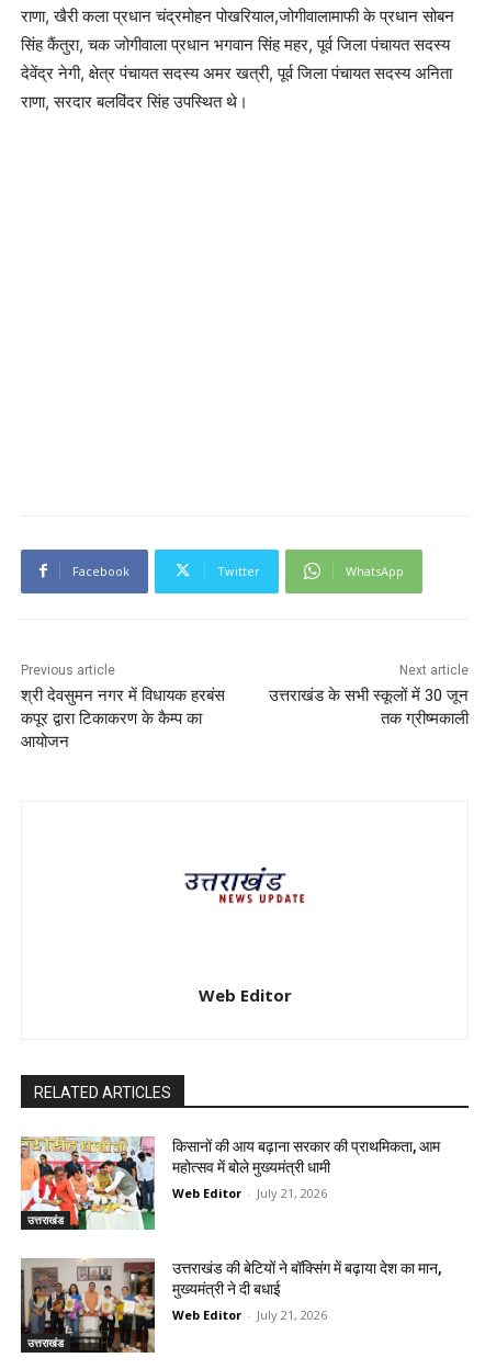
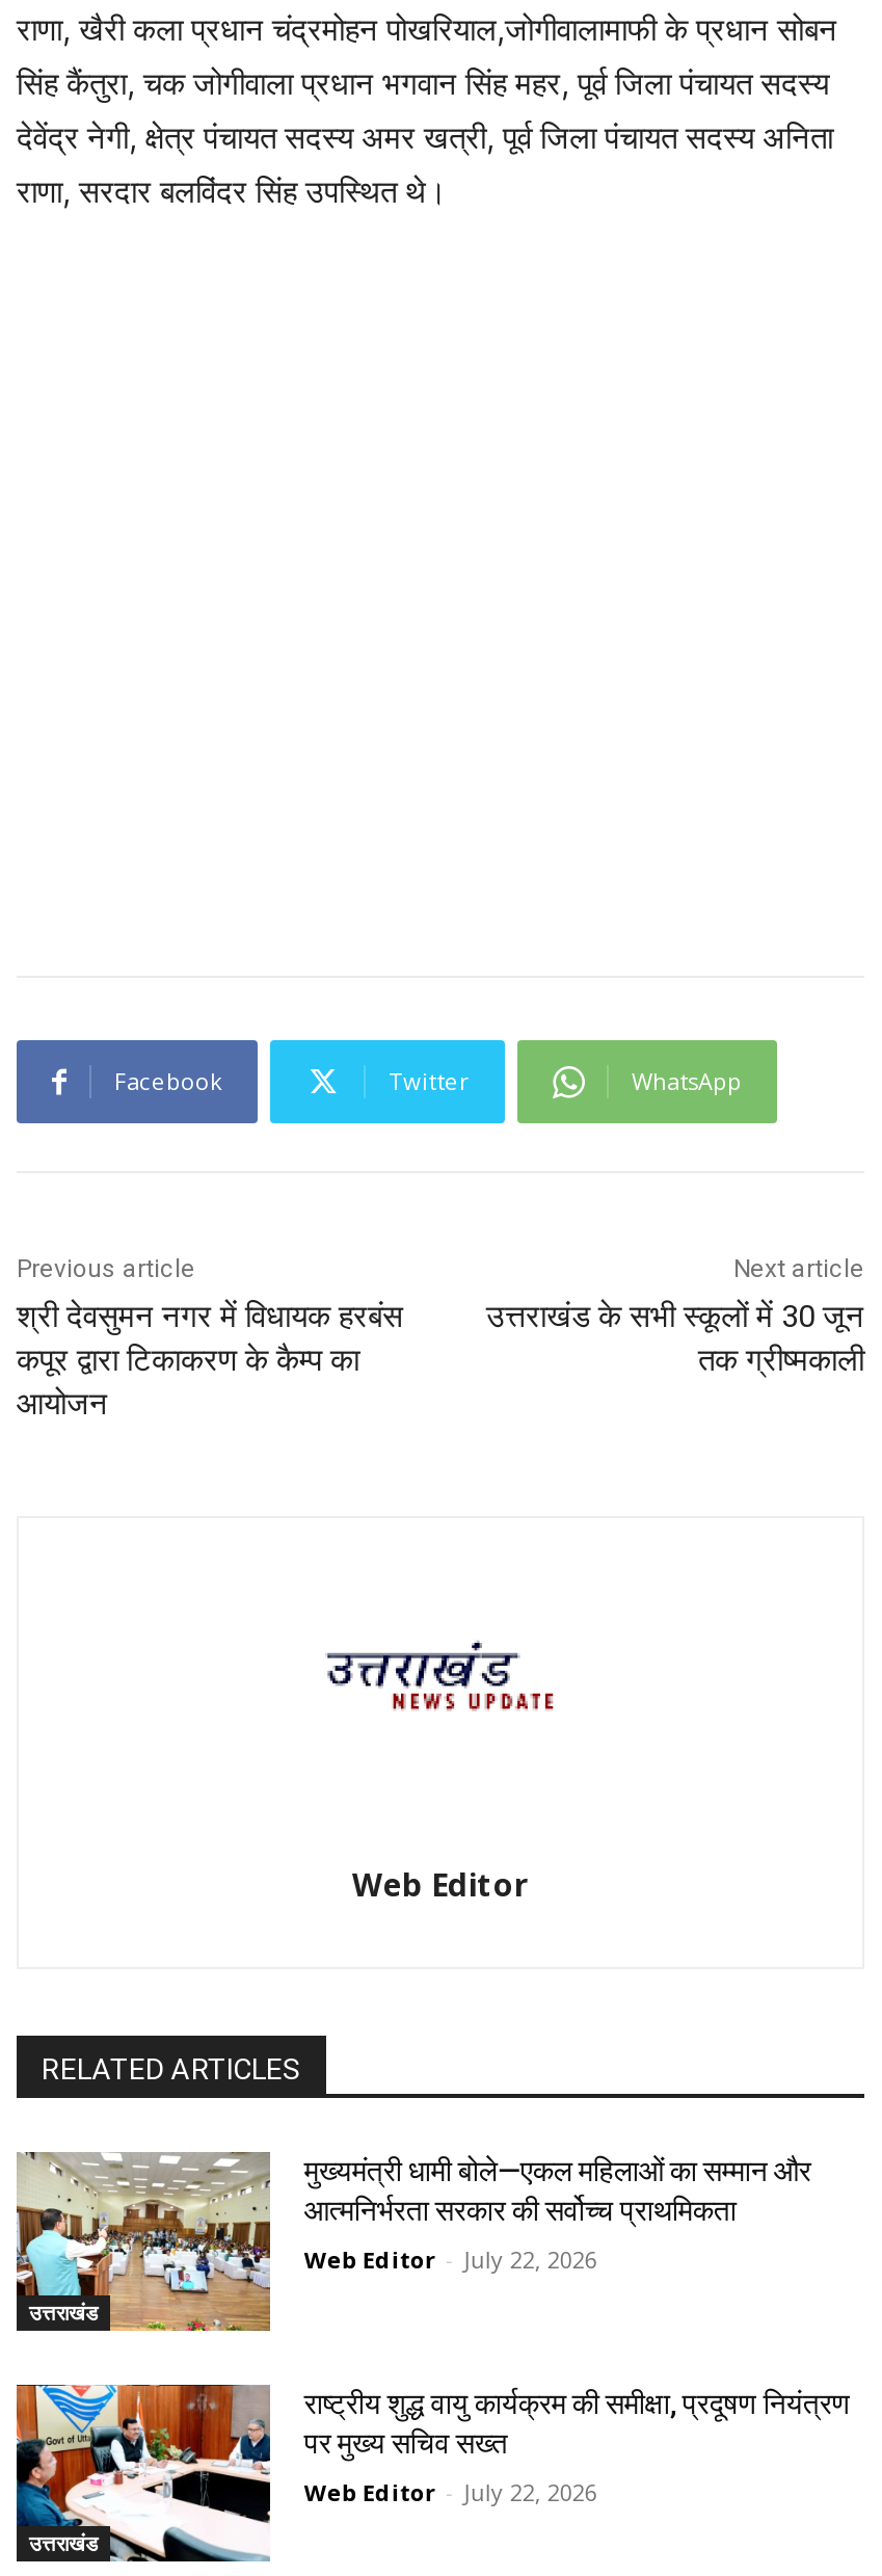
- [image]
- किसानों की आय बढ़ाना सरकार की प्राथमिकता, आम
- महोत्सव में बोले मुख्यमंत्री धामी
+ [image]
+ मुख्यमंत्री धामी बोले—एकल महिलाओं का सम्मान और
+ आत्मनिर्भरता सरकार की सर्वोच्च प्राथमिकता

- Web Editor - July 21, 2026
+ Web Editor - July 22, 2026

- [image]
- उत्तराखंड की बेटियों ने बॉक्सिंग में बढ़ाया देश का मान,
- मुख्यमंत्री ने दी बधाई
+ [image]
+ राष्ट्रीय शुद्ध वायु कार्यक्रम की समीक्षा, प्रदूषण नियंत्रण
+ पर मुख्य सचिव सख्त

- Web Editor - July 21, 2026
+ Web Editor - July 22, 2026
